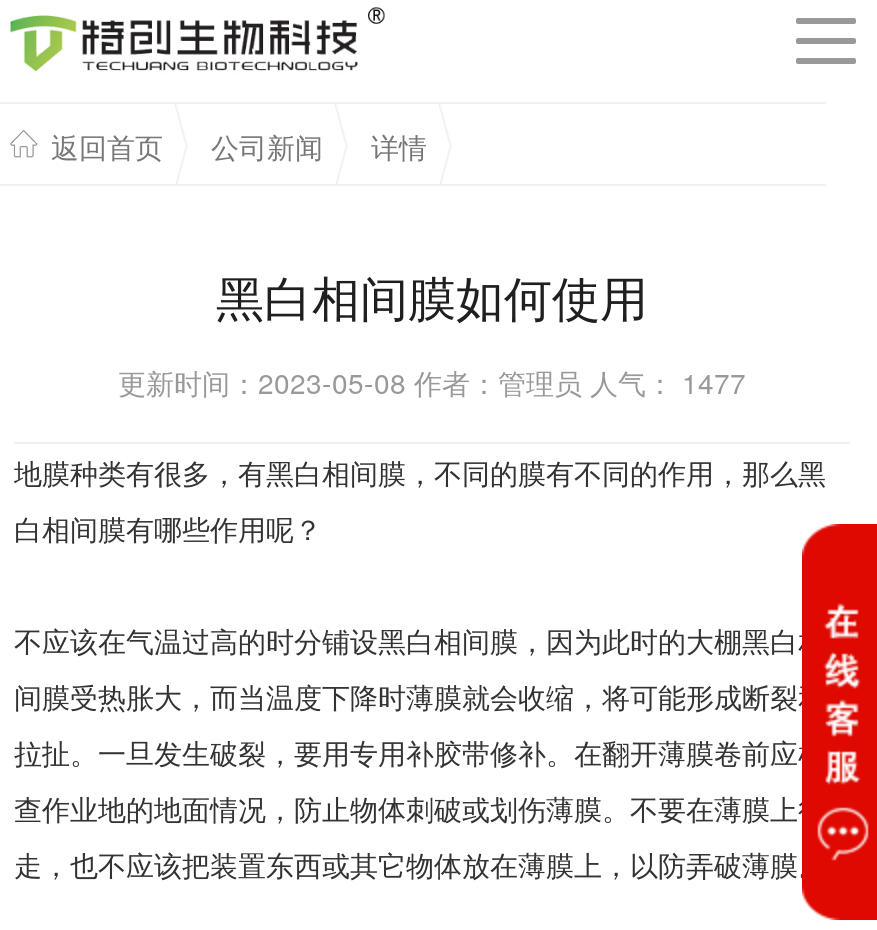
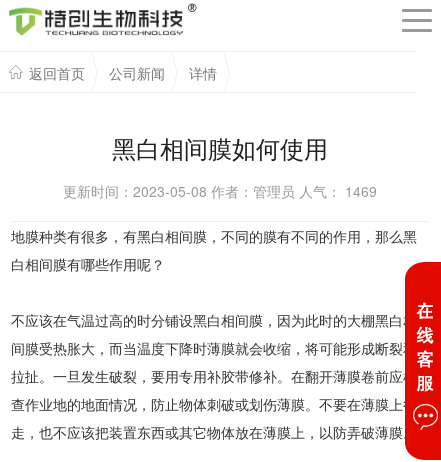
- 更新时间：2023-05-08 作者：管理员 人气：1477
+ 更新时间：2023-05-08 作者：管理员 人气：1469
